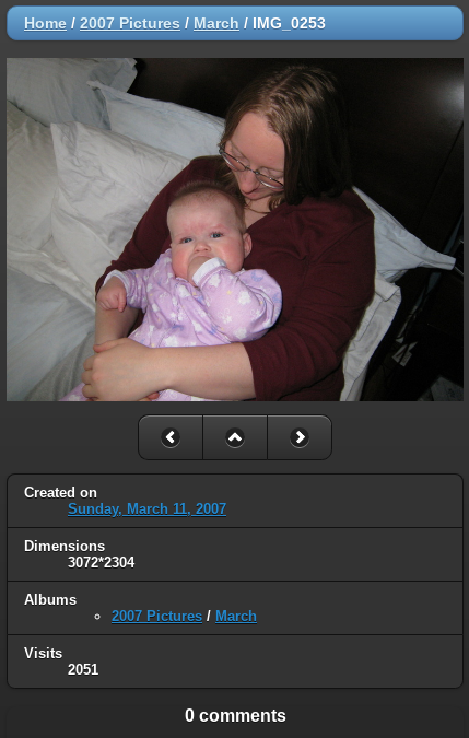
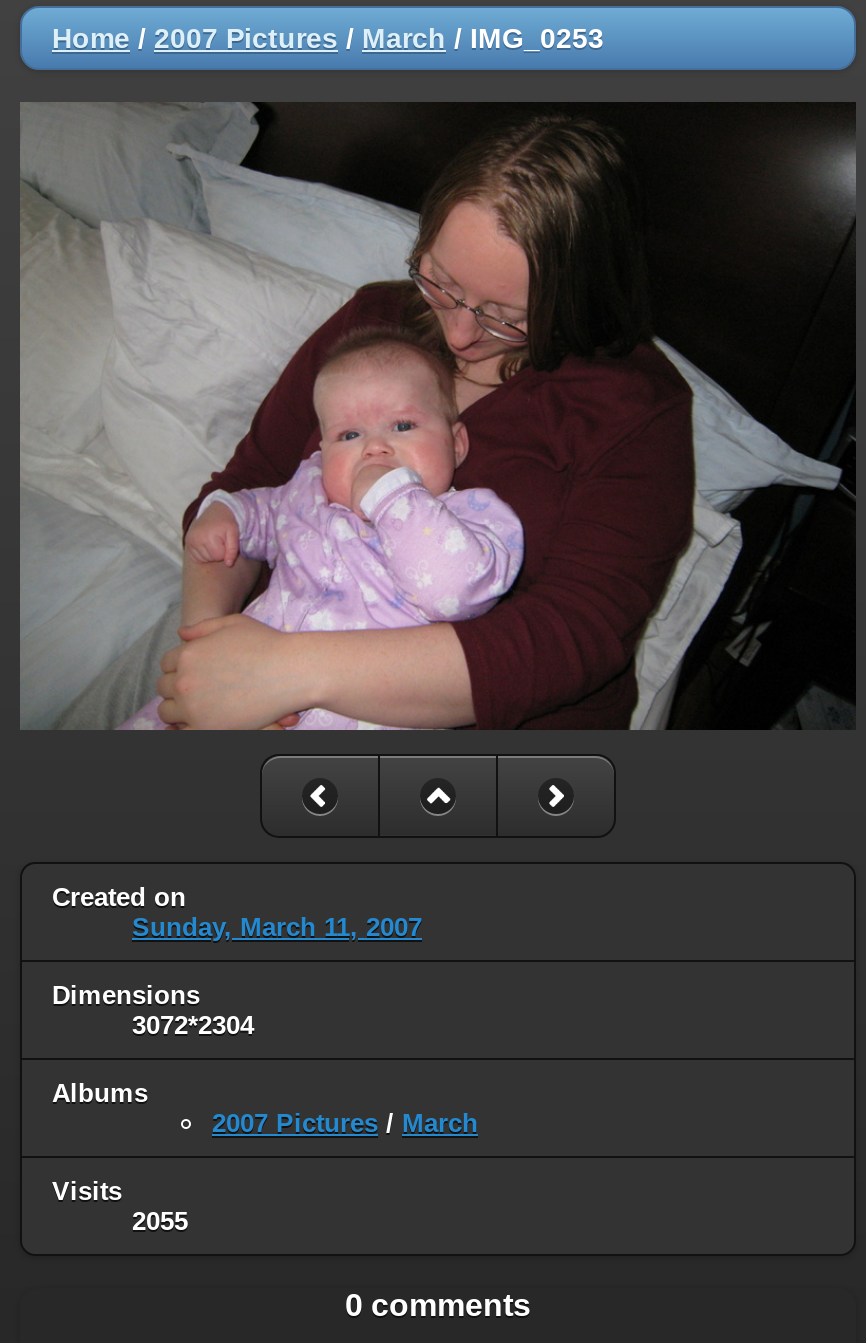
- 2051
+ 2055
